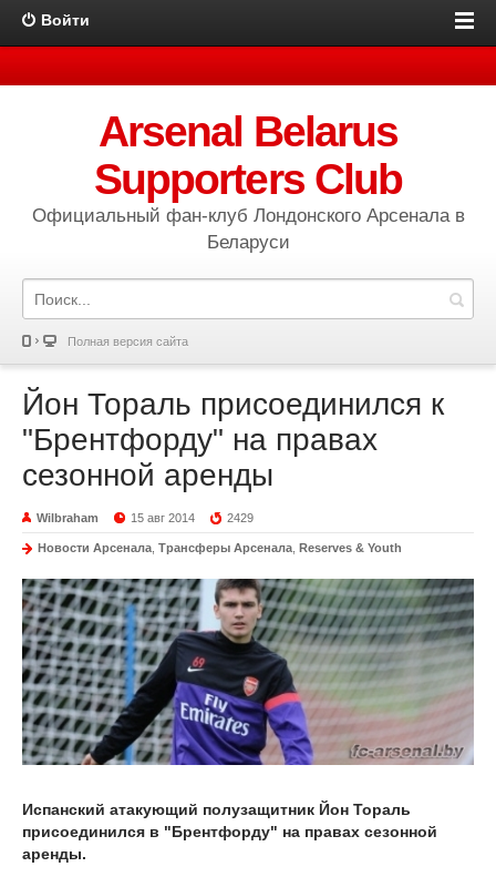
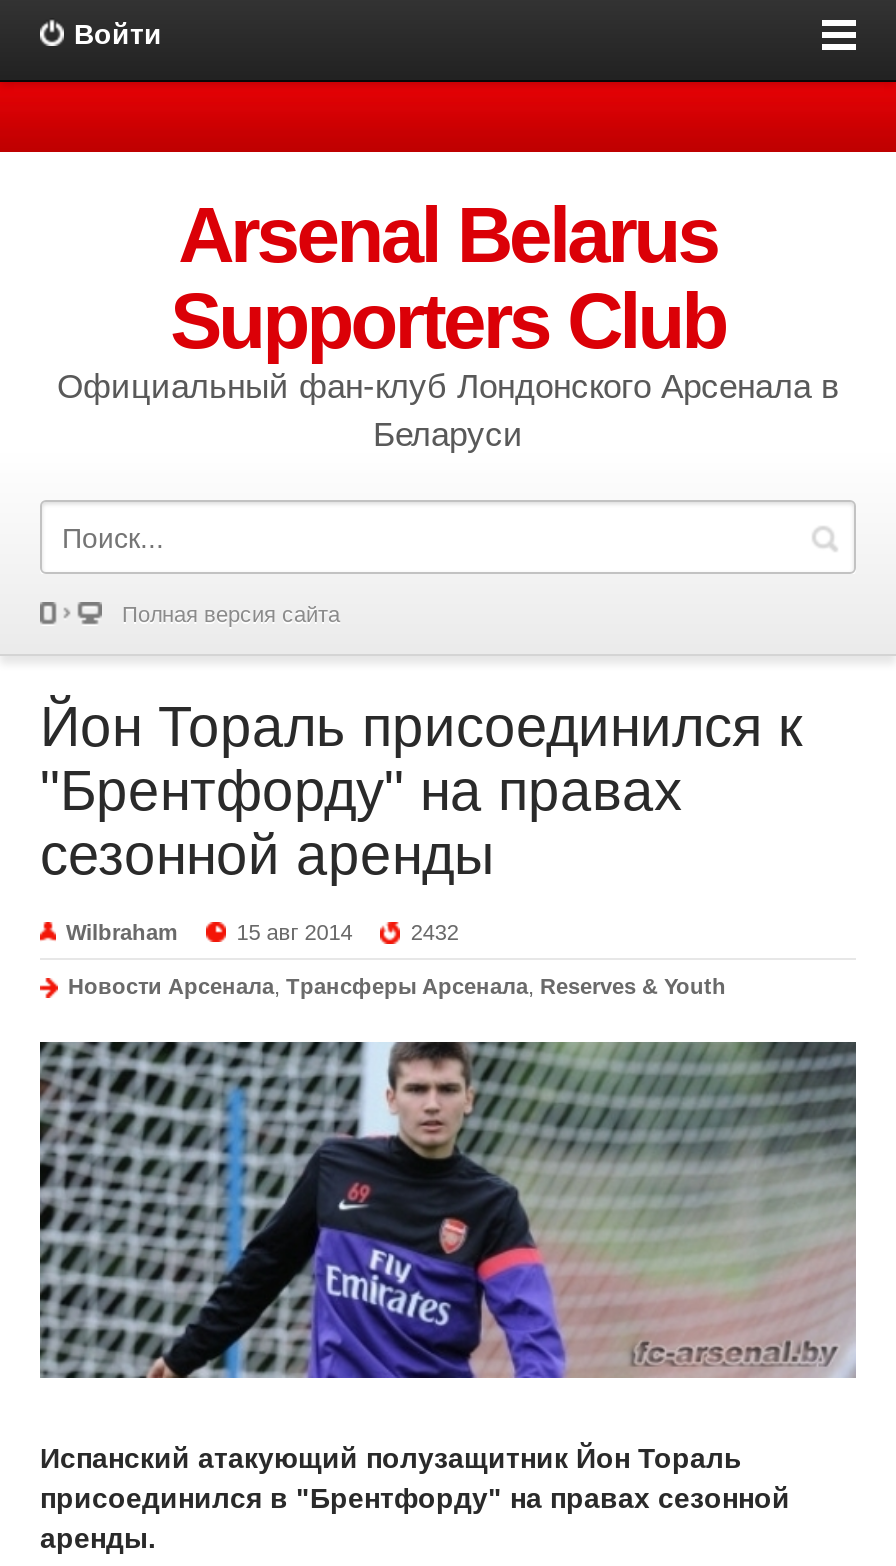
- 2429
+ 2432
